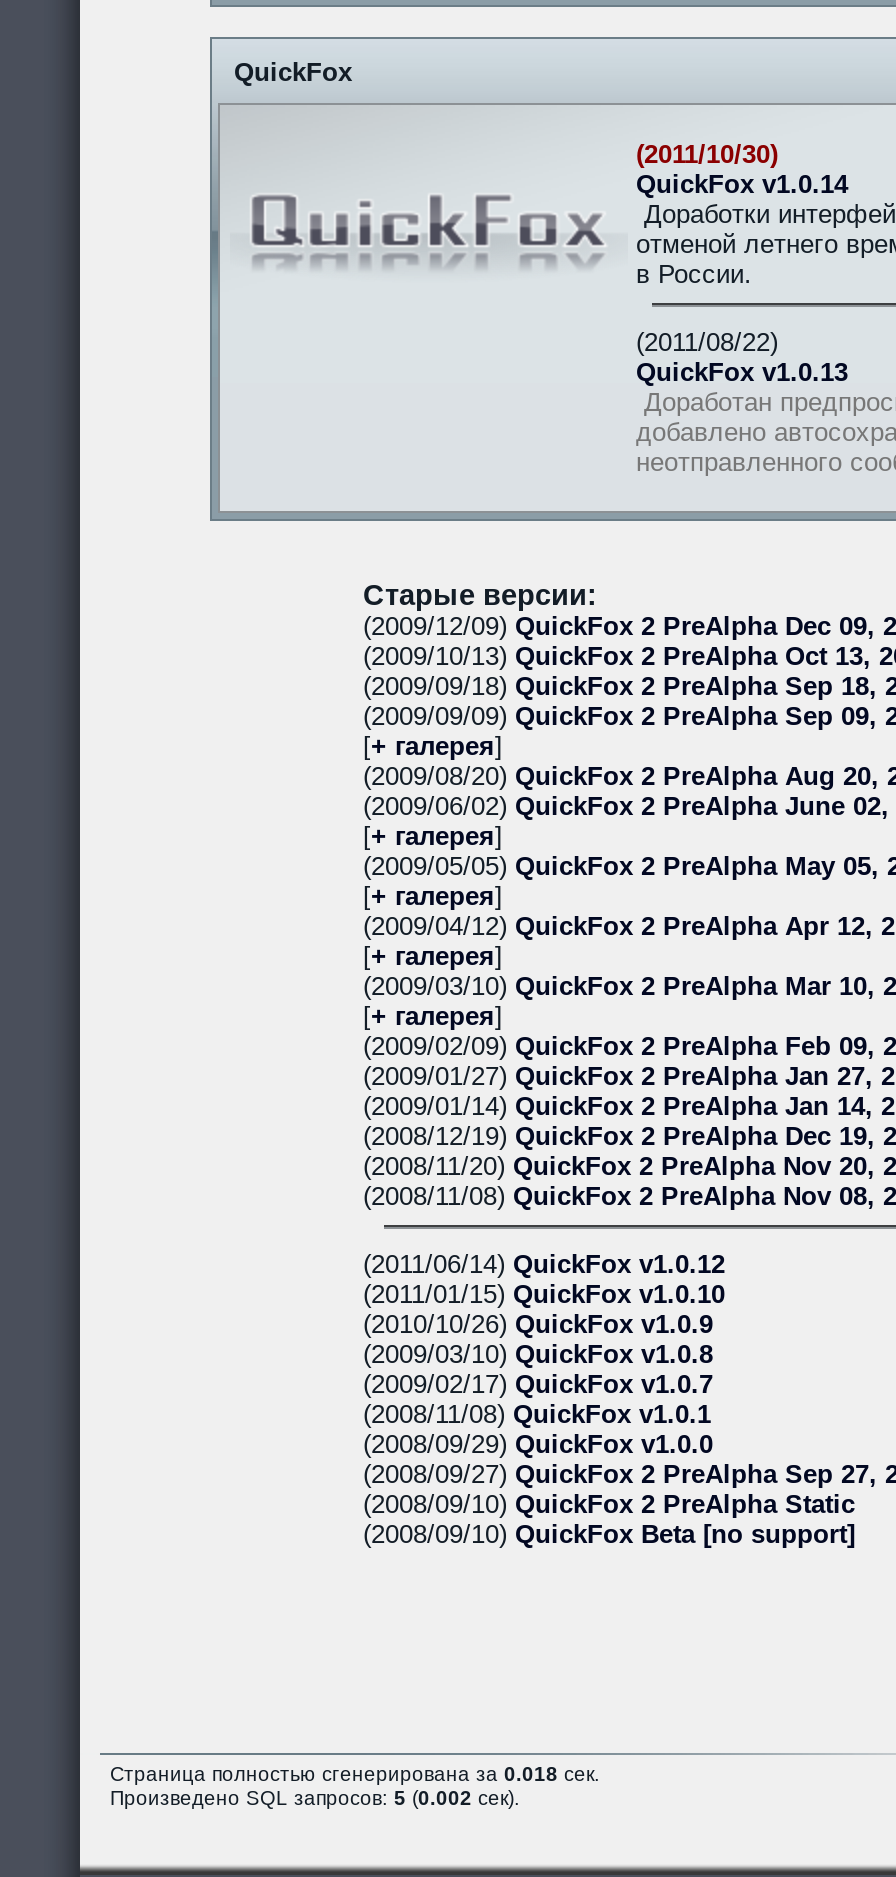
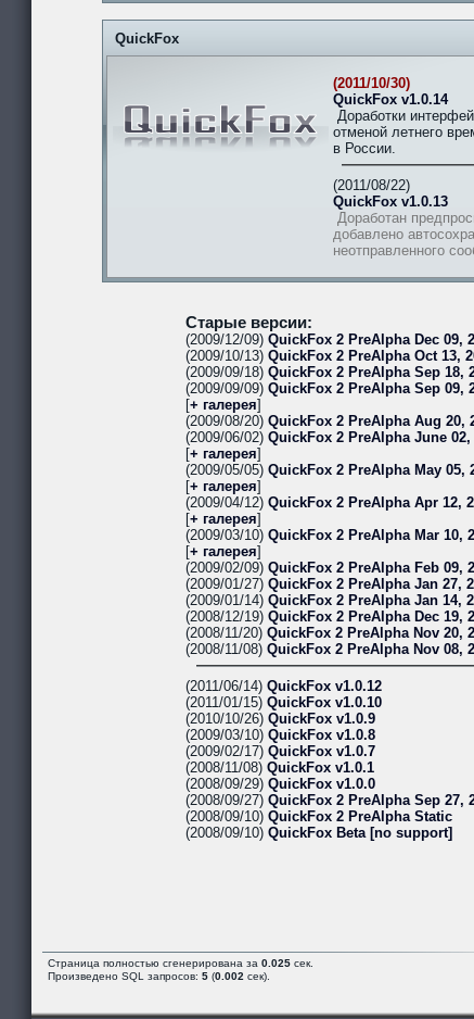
- Страница полностью сгенерирована за 0.018 сек.
+ Страница полностью сгенерирована за 0.025 сек.
